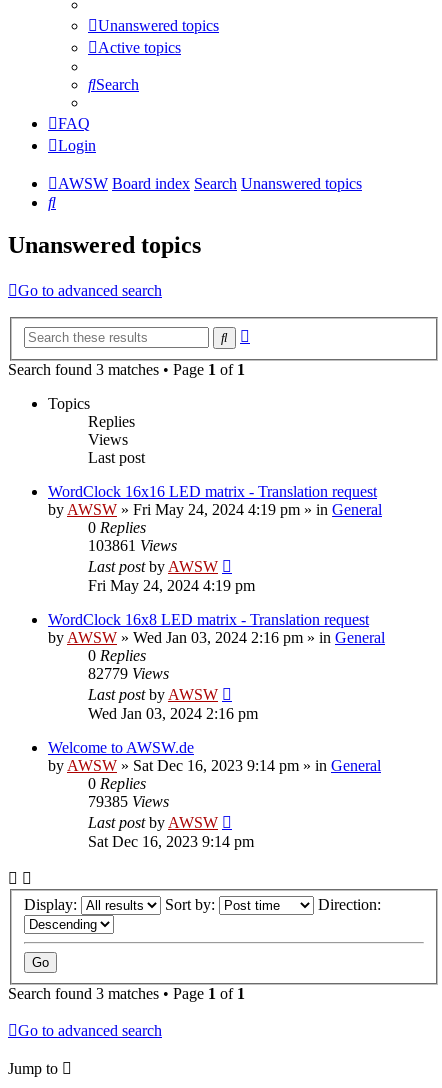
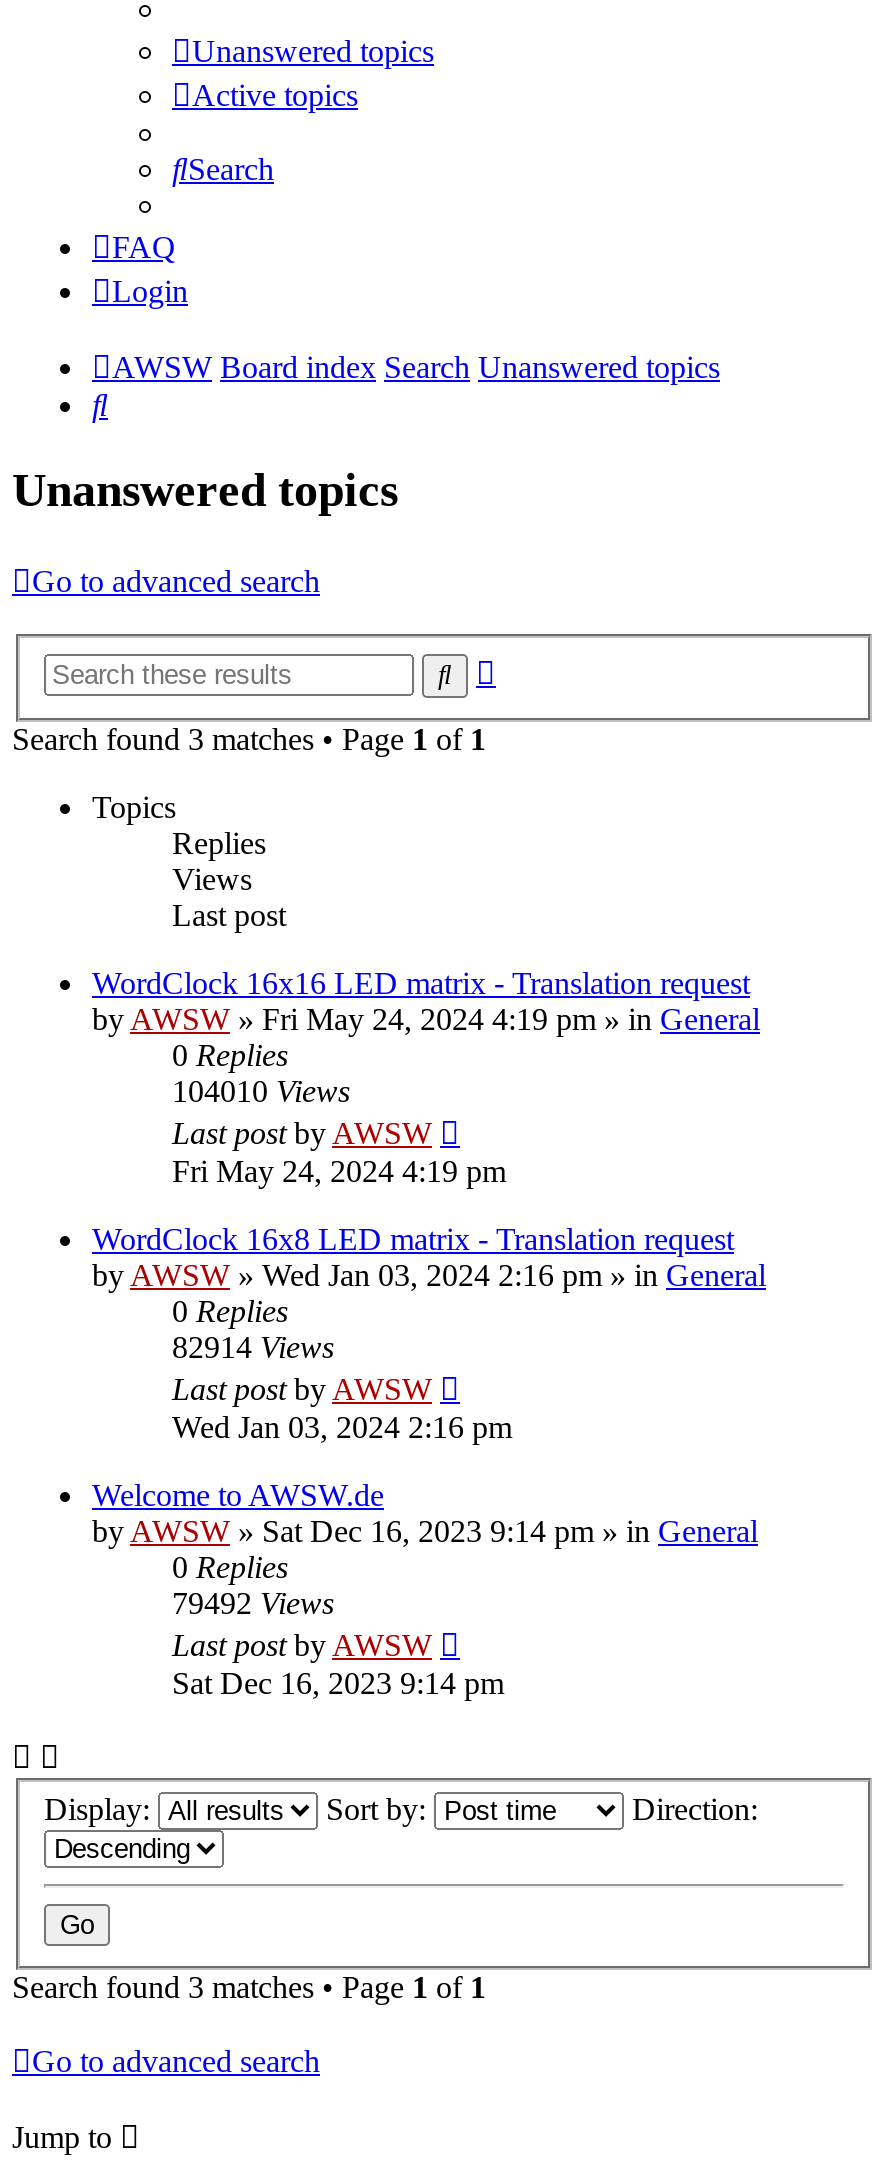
- 103861 Views
+ 104010 Views

- 82779 Views
+ 82914 Views

- 79385 Views
+ 79492 Views
